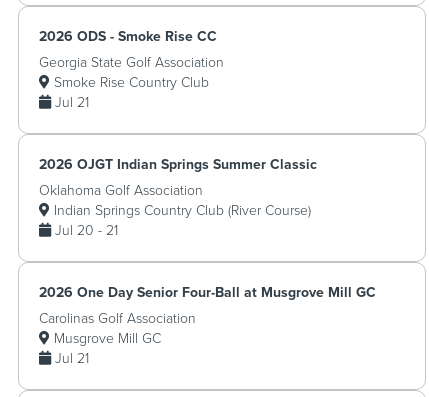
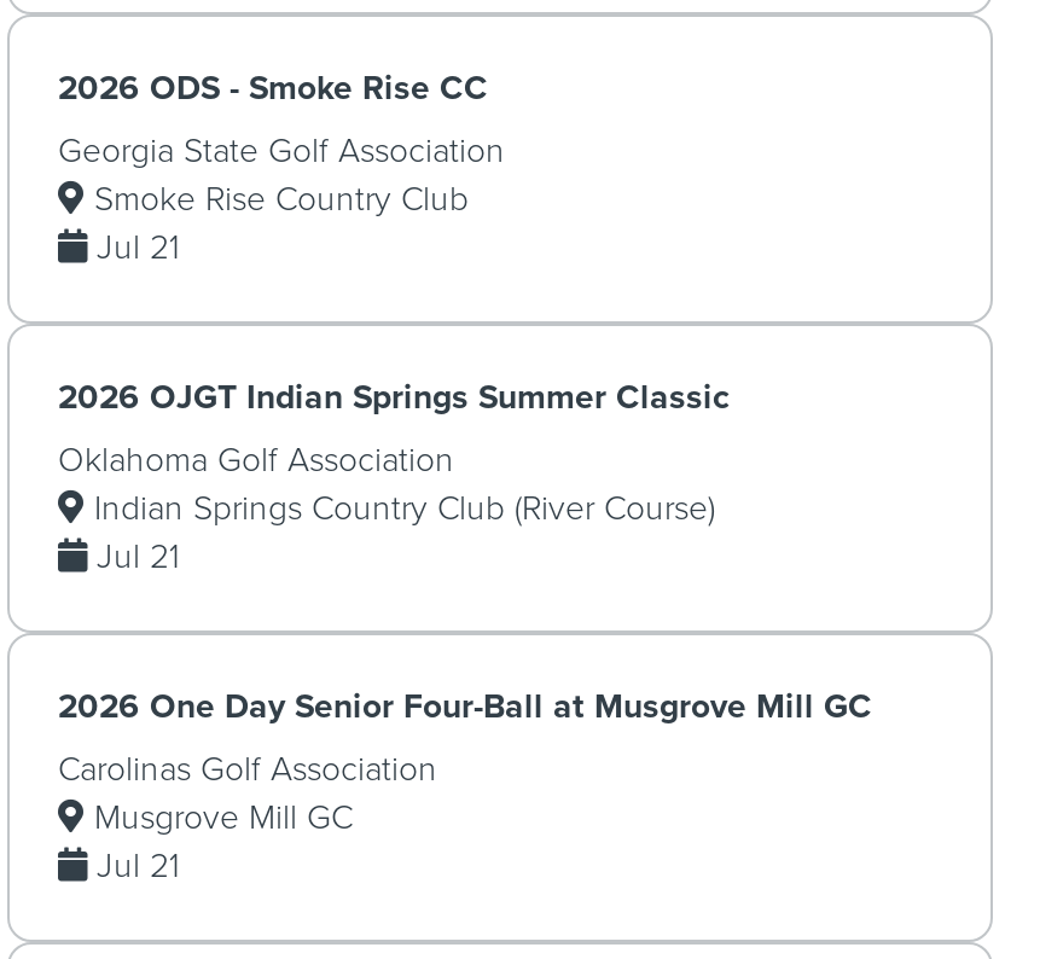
- Jul 20 - 21
+ Jul 21
